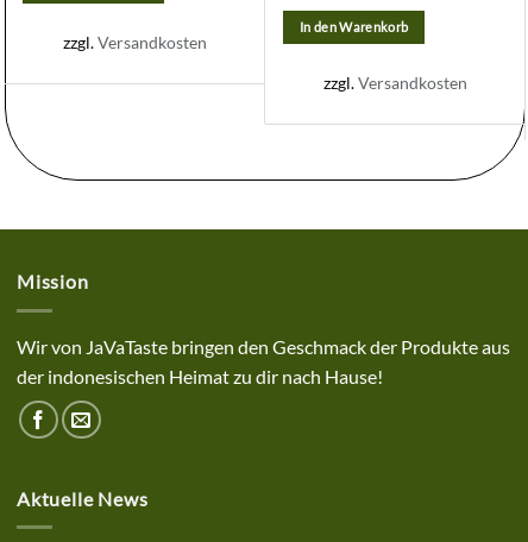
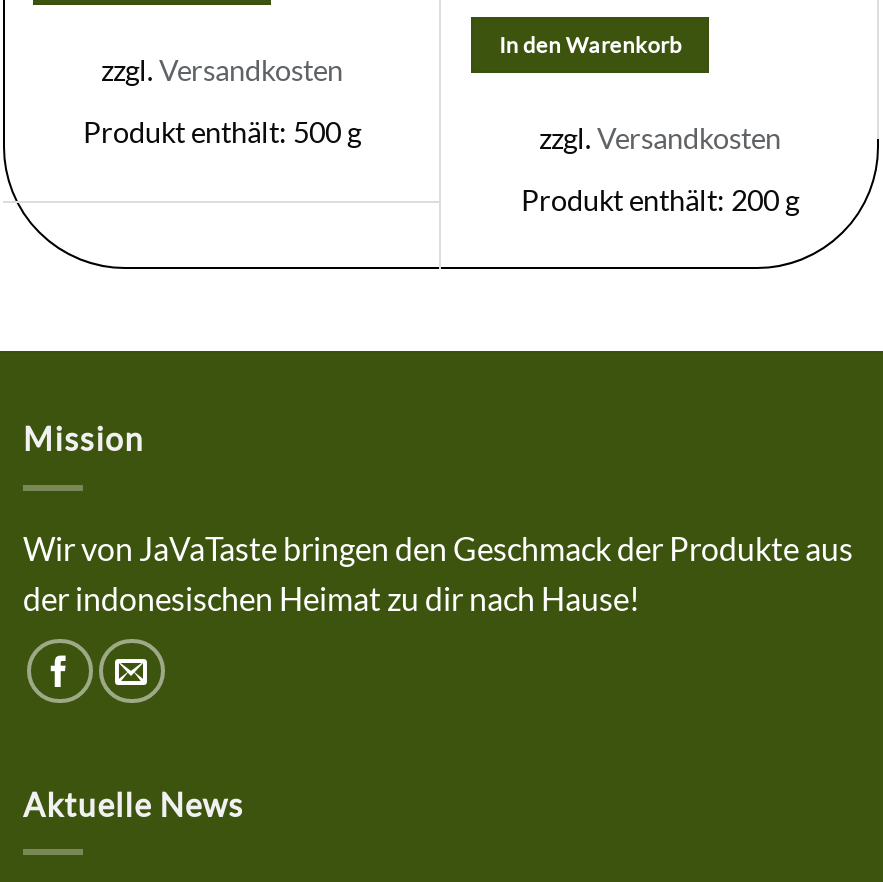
+ Produkt enthält: 500 g

+ Produkt enthält: 200 g
